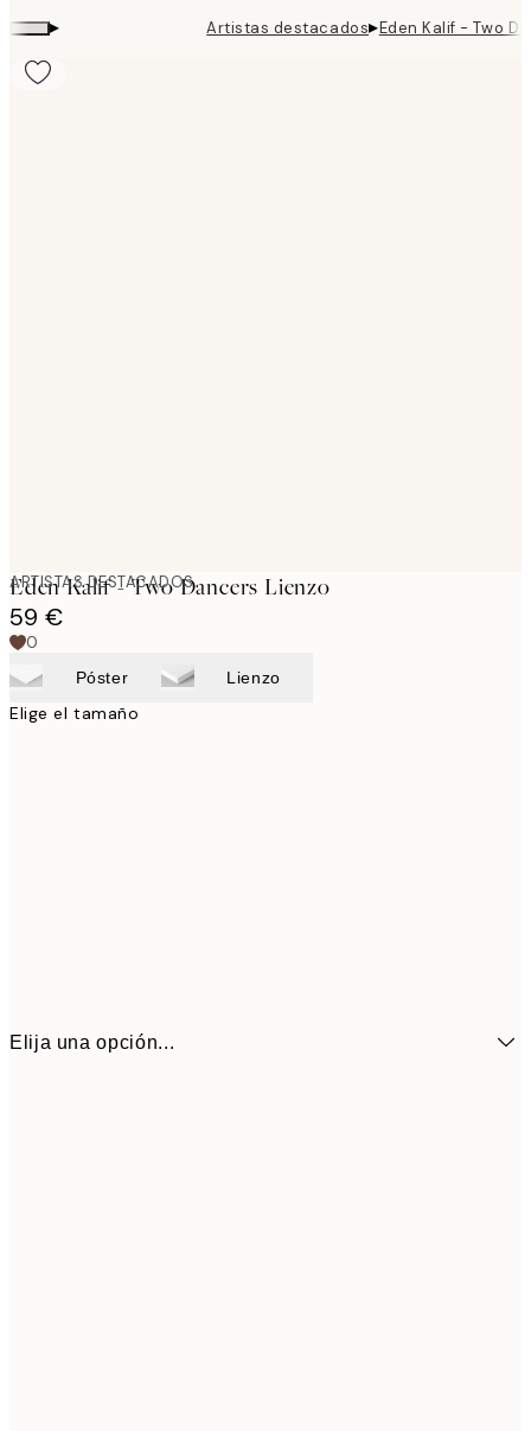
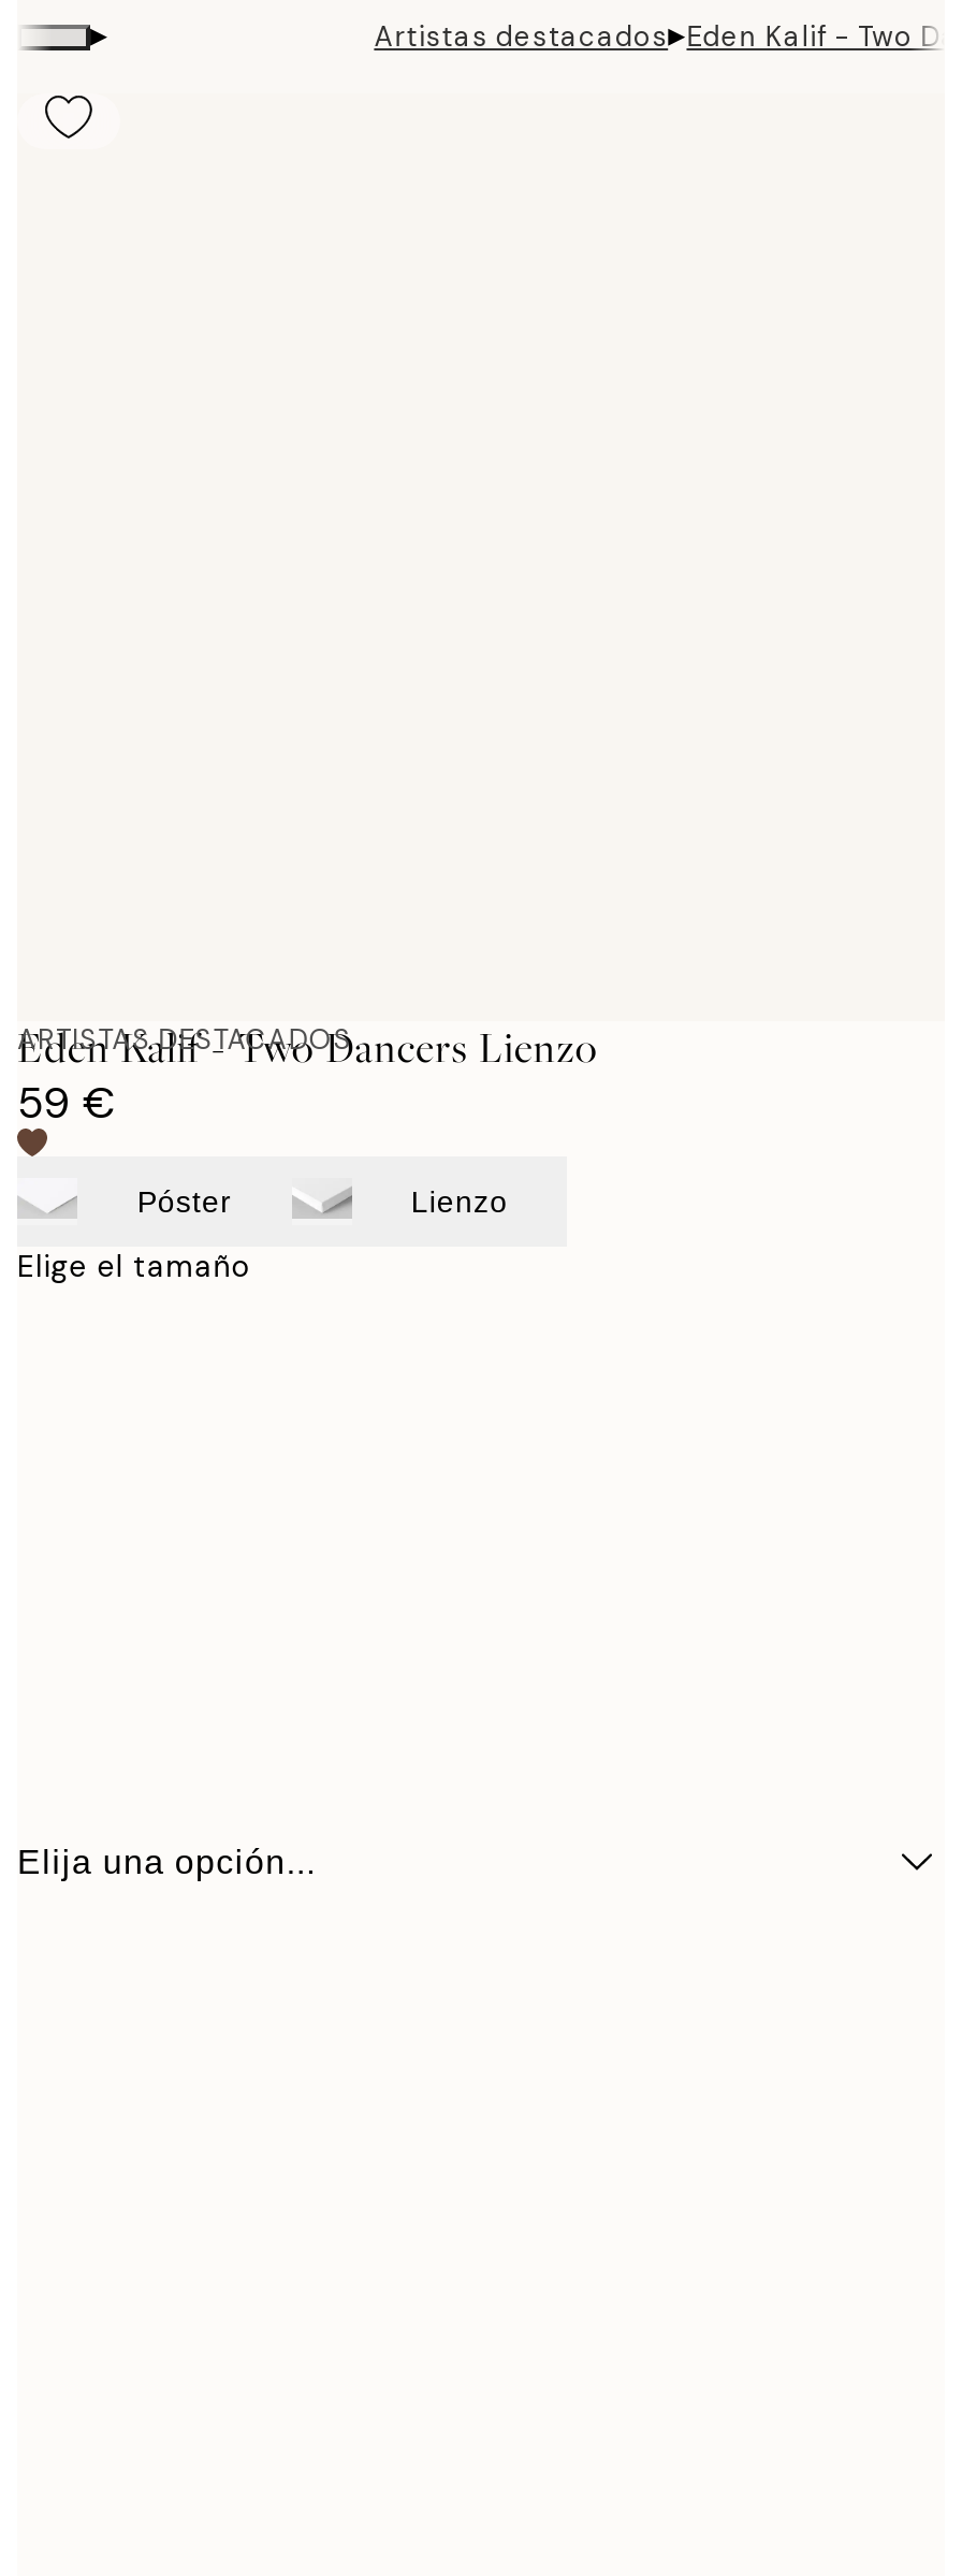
- 0
